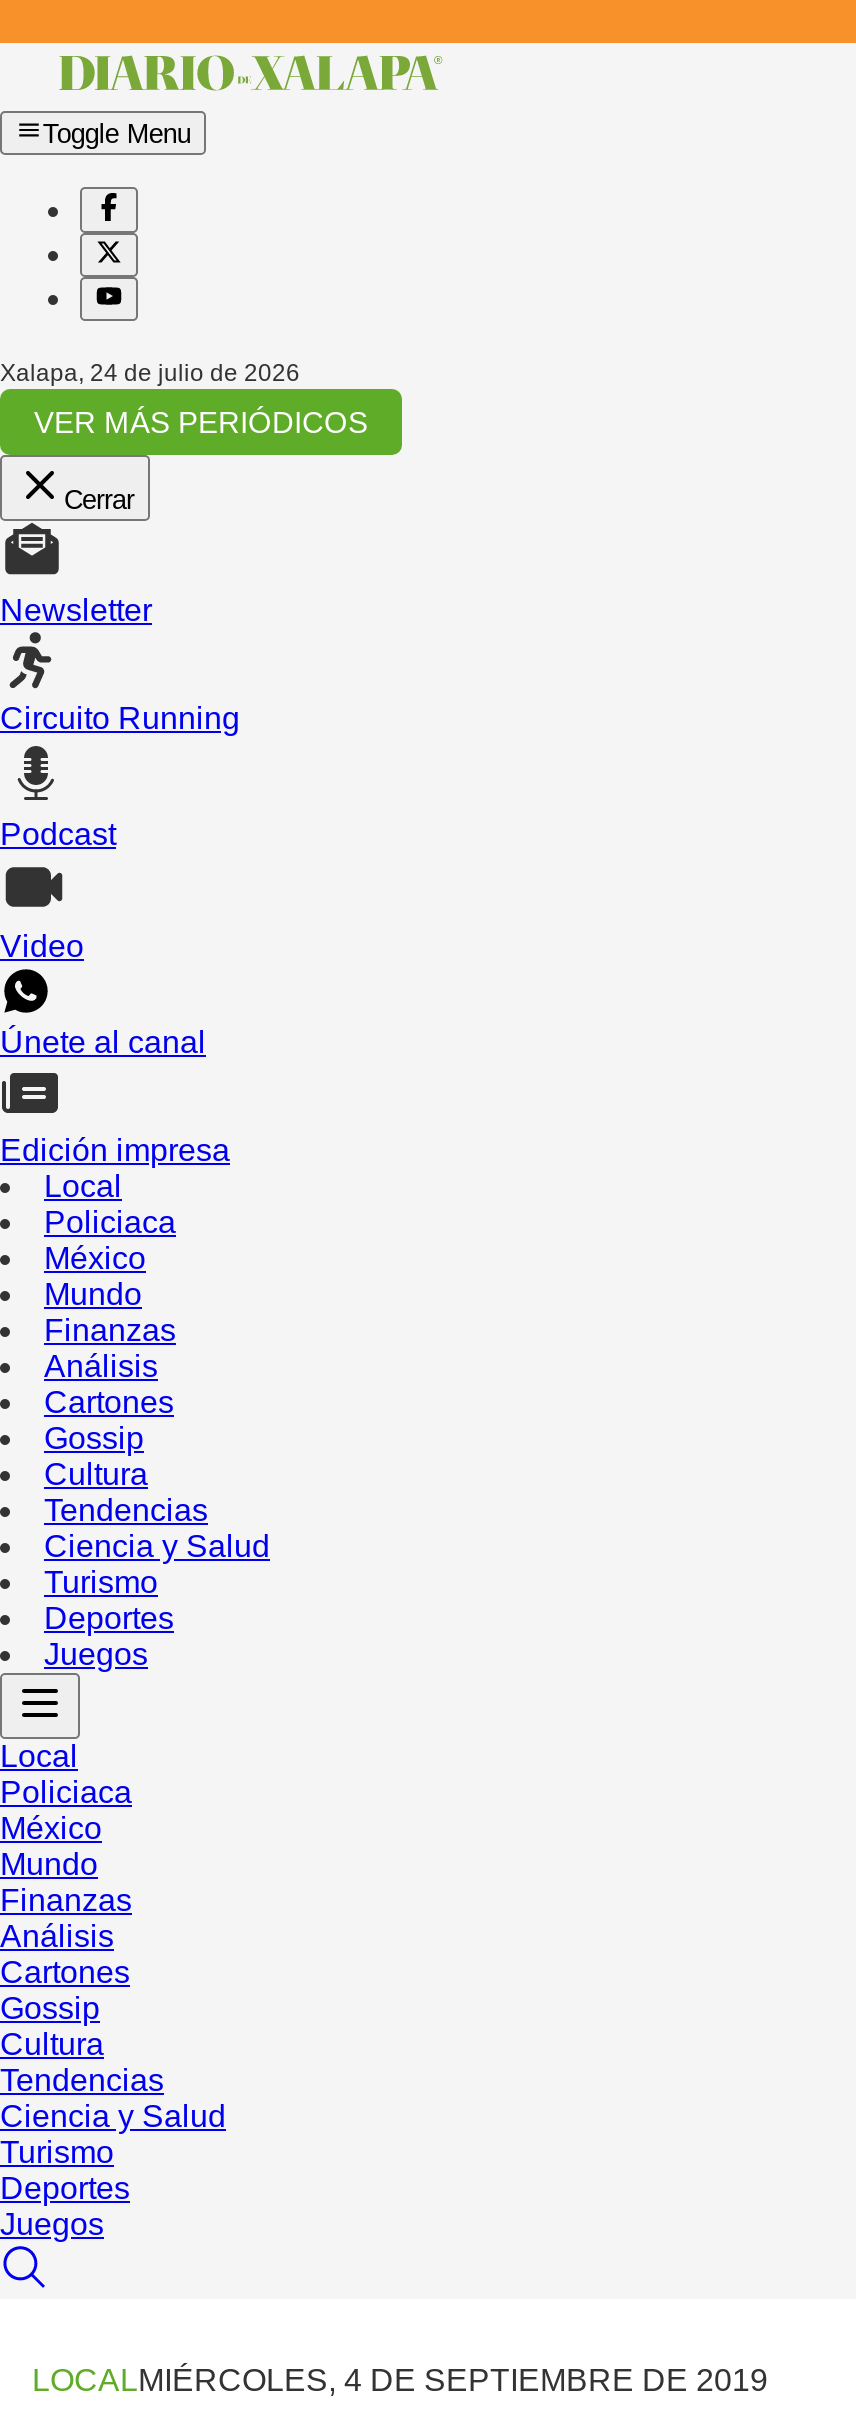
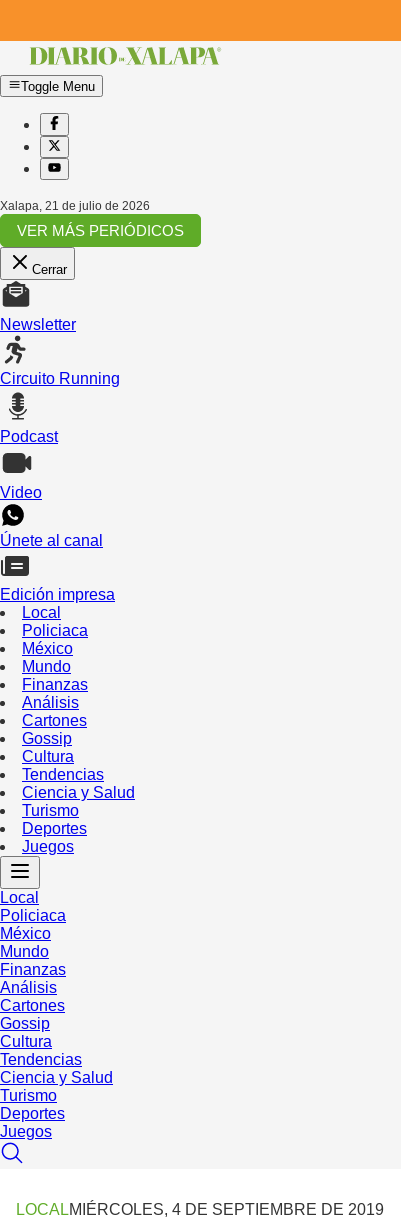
- Xalapa, 24 de julio de 2026
+ Xalapa, 21 de julio de 2026
